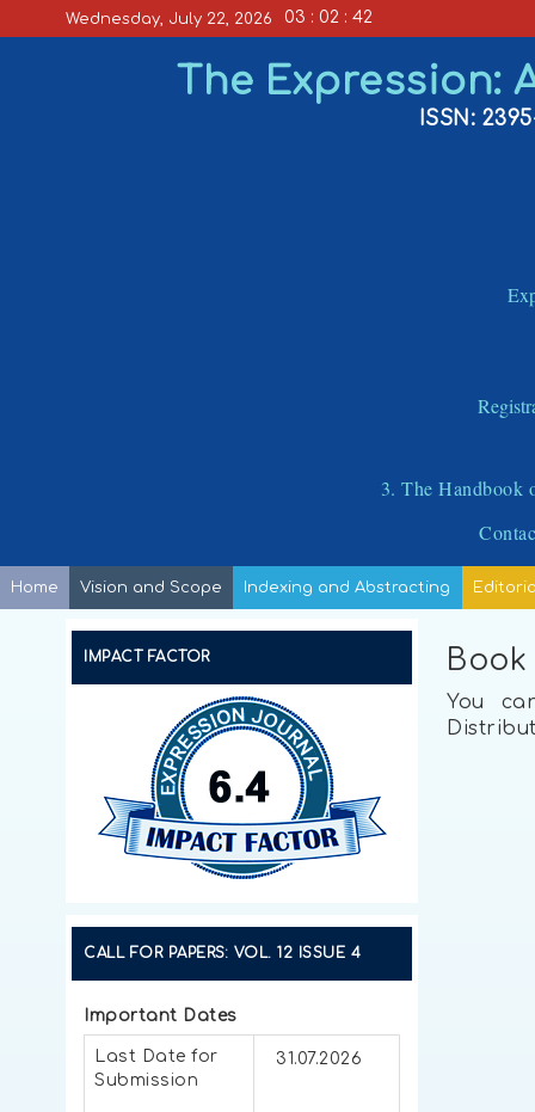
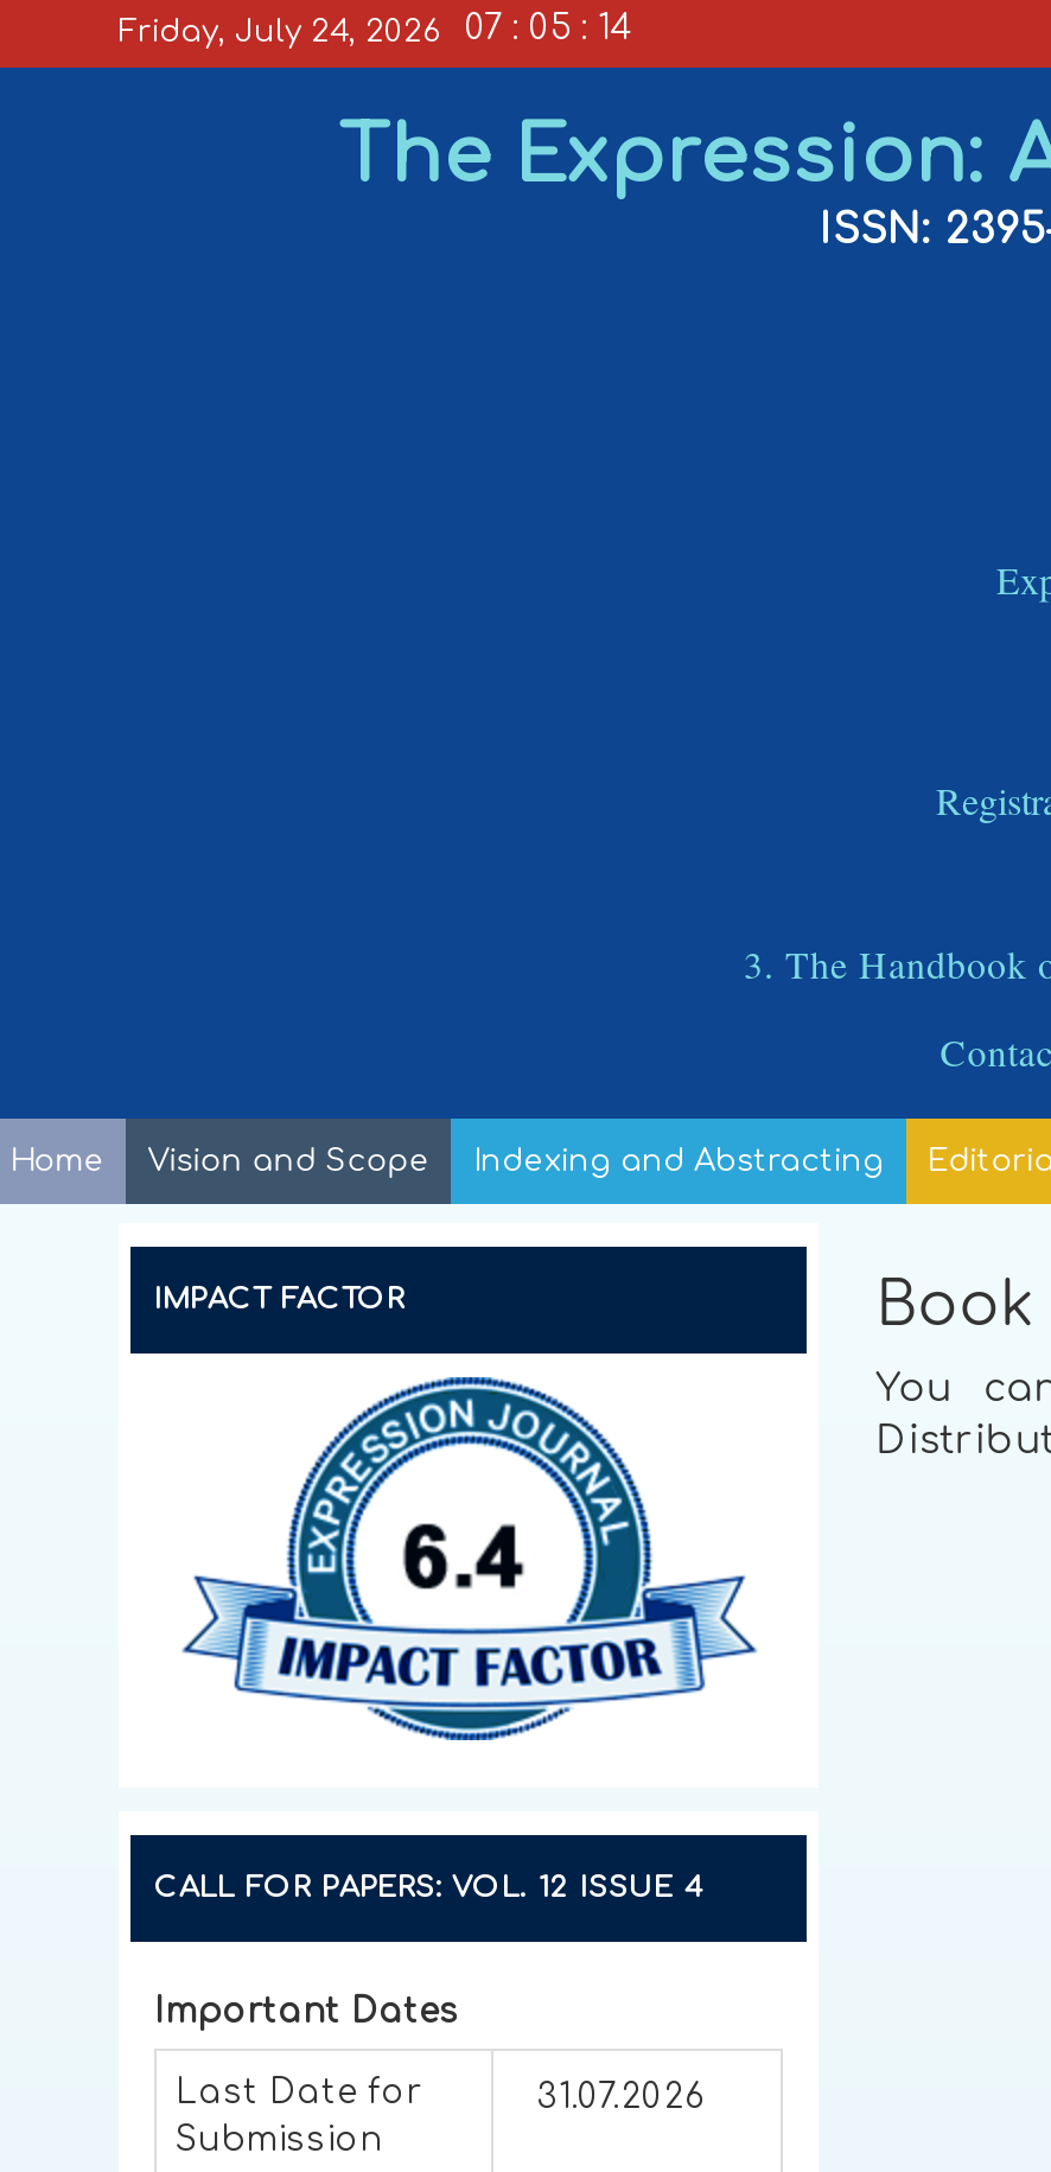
- Wednesday, July 22, 2026
+ Friday, July 24, 2026

- 03 : 02 : 42
+ 07 : 05 : 14
